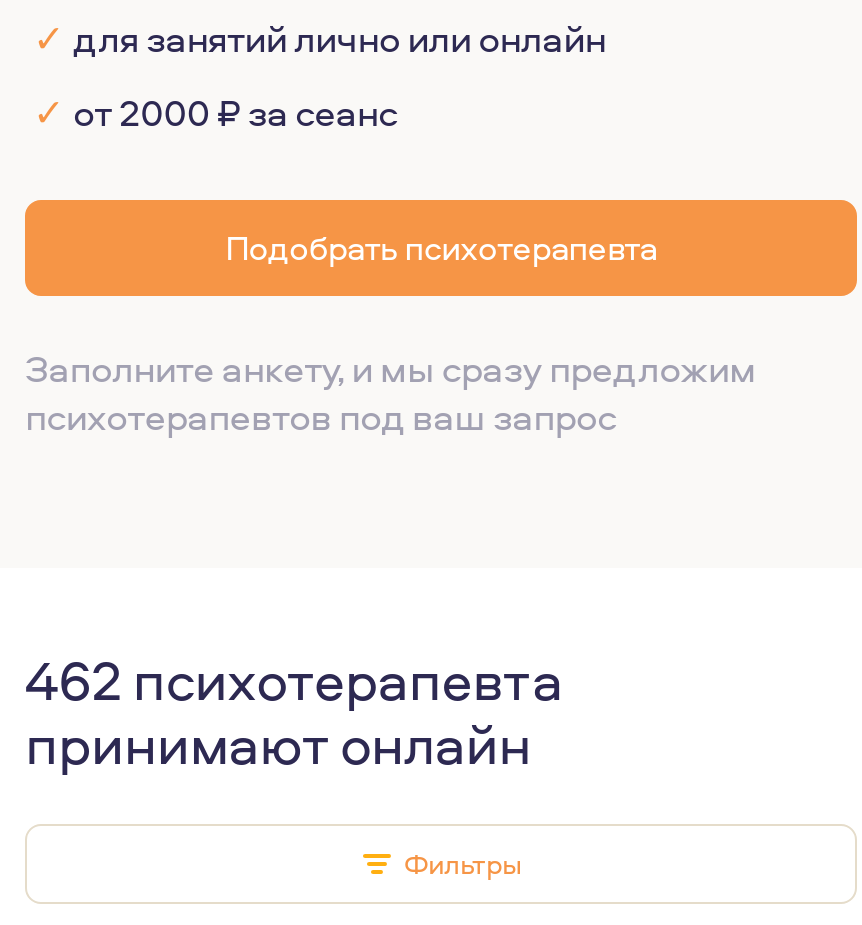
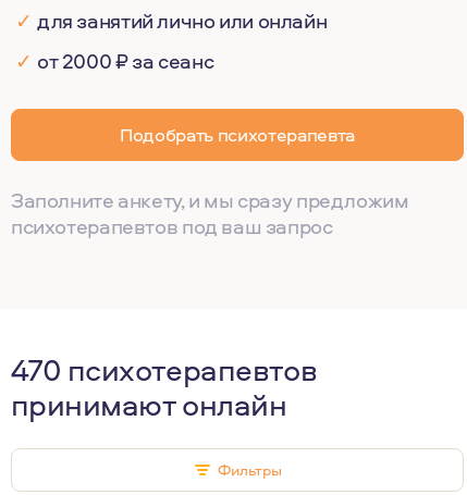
- 462 психотерапевта
+ 470 психотерапевтов
